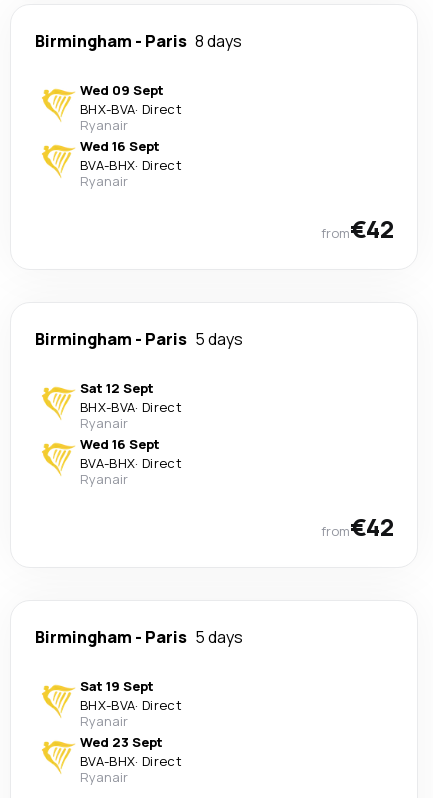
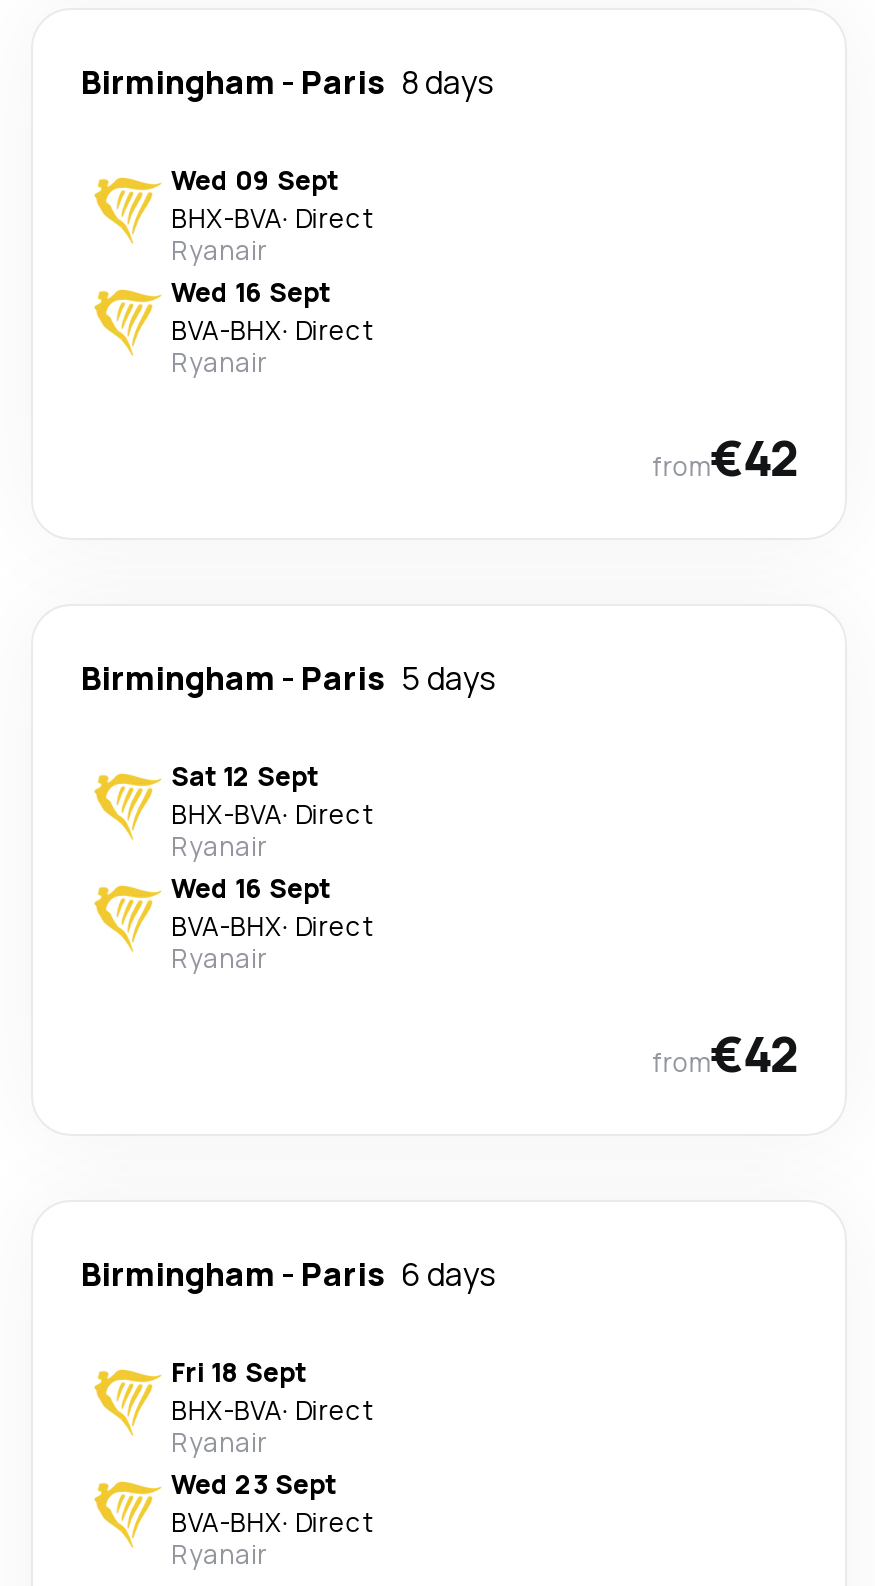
- Birmingham - Paris 5 days
+ Birmingham - Paris 6 days

- Sat 19 Sept
+ Fri 18 Sept
